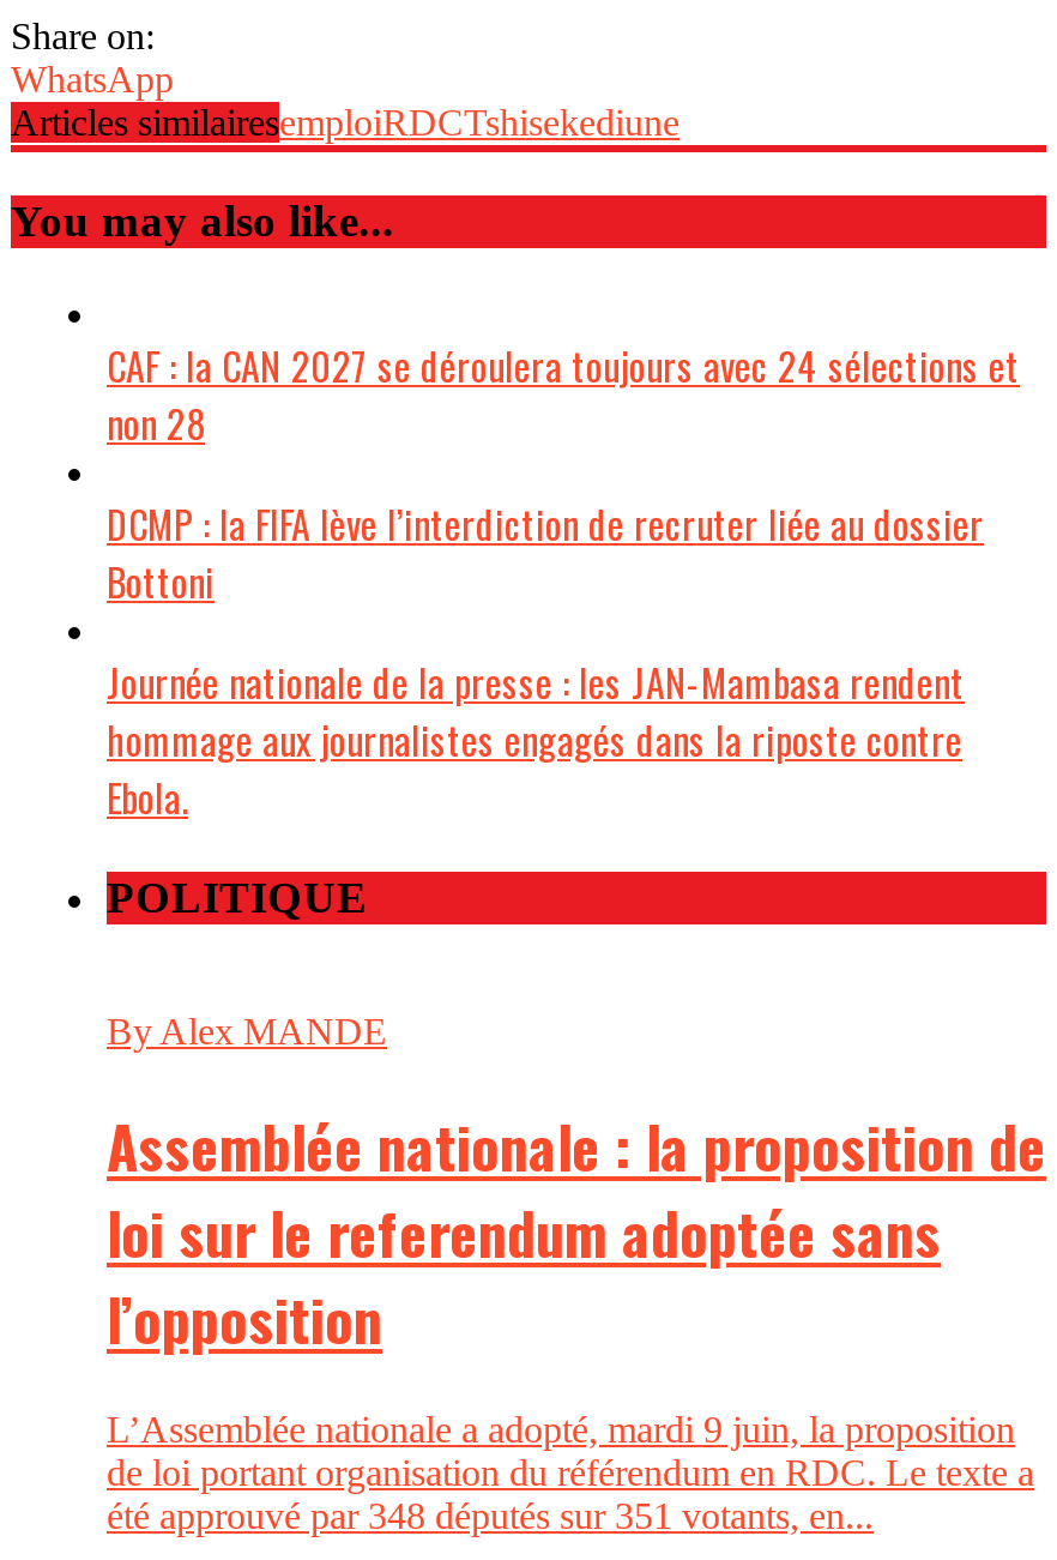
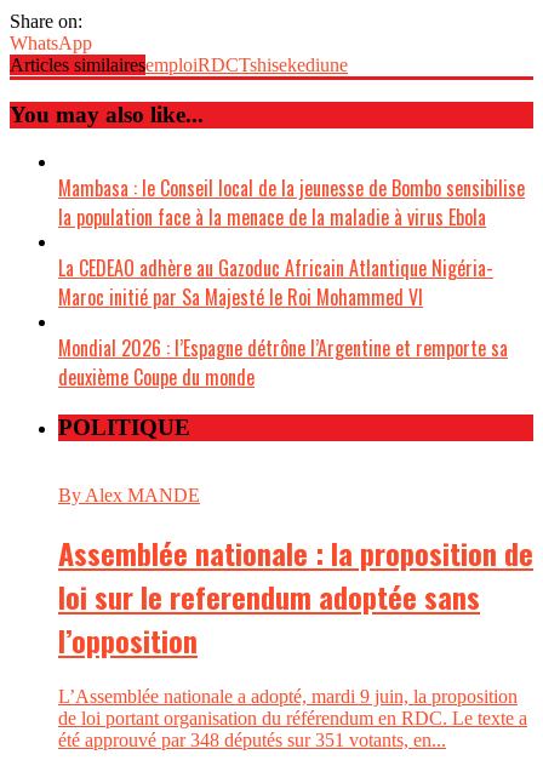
- CAF : la CAN 2027 se déroulera toujours avec 24 sélections et
- non 28
+ Mambasa : le Conseil local de la jeunesse de Bombo sensibilise
+ la population face à la menace de la maladie à virus Ebola

- DCMP : la FIFA lève l’interdiction de recruter liée au dossier
- Bottoni
+ La CEDEAO adhère au Gazoduc Africain Atlantique Nigéria-
+ Maroc initié par Sa Majesté le Roi Mohammed VI

- Journée nationale de la presse : les JAN-Mambasa rendent
- hommage aux journalistes engagés dans la riposte contre
- Ebola.
+ Mondial 2026 : l’Espagne détrône l’Argentine et remporte sa
+ deuxième Coupe du monde
